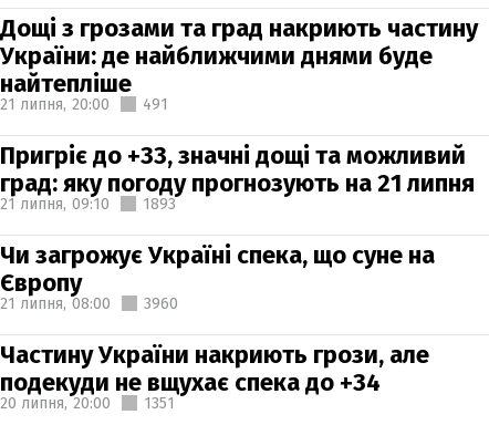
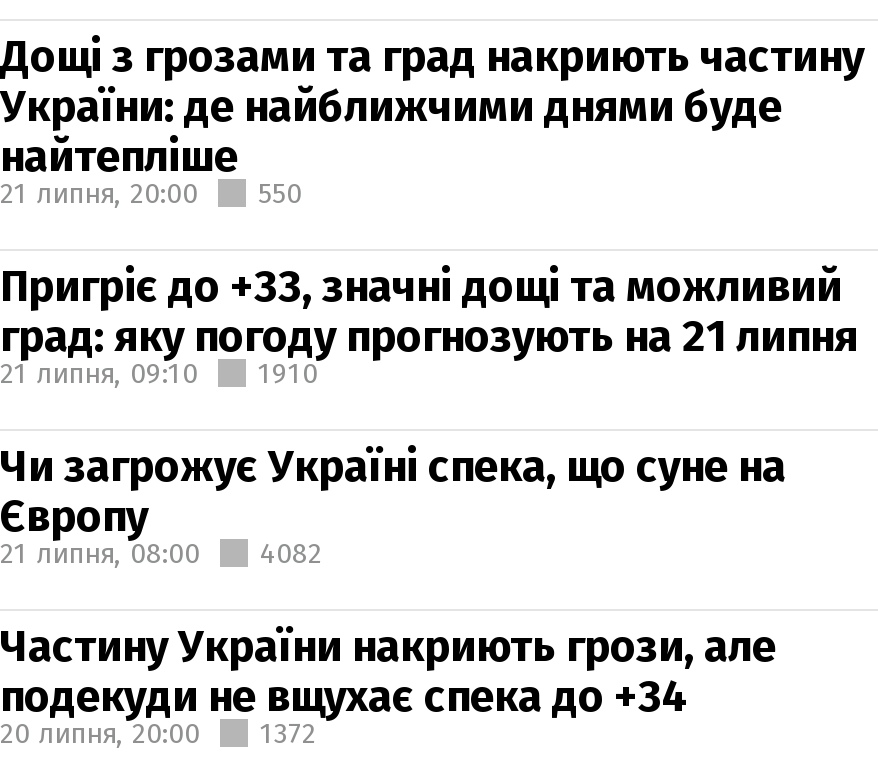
- 21 липня, 20:00 491
+ 21 липня, 20:00 550

- 1893
+ 1910

- 21 липня, 08:00 3960
+ 21 липня, 08:00 4082

- 20 липня, 20:00 1351
+ 20 липня, 20:00 1372
